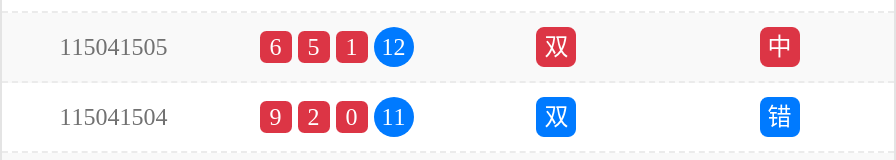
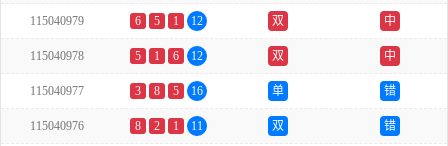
- 115041505
+ 115040979

- 115041504
- 9
+ 115040978
+ 5
+ 1
+ 6
+ 12
+ 双
+ 中
+ 115040977
+ 3
+ 8
+ 5
+ 16
+ 单
+ 错
+ 115040976
+ 8

- 0
+ 1
